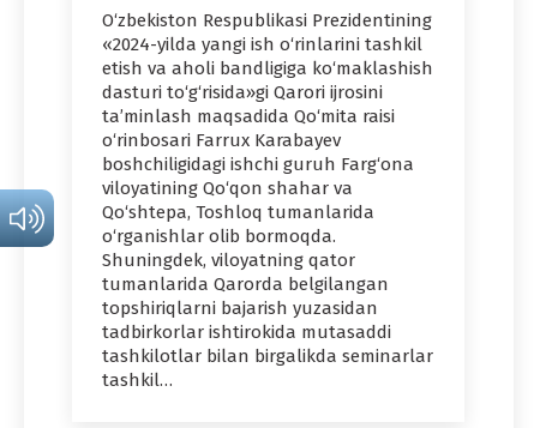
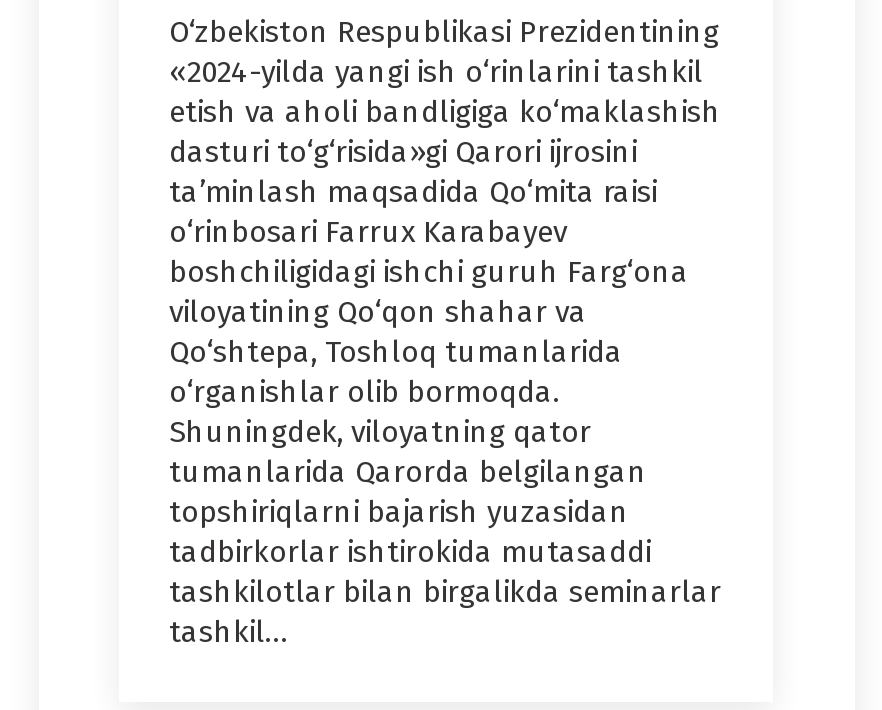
- [image]
